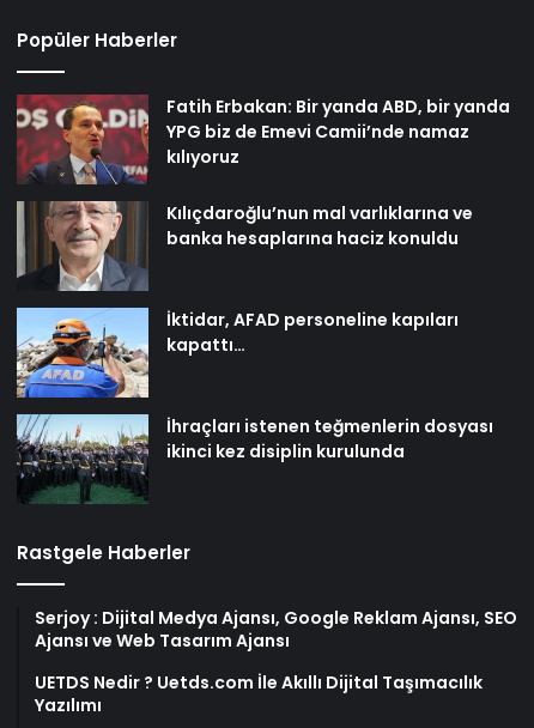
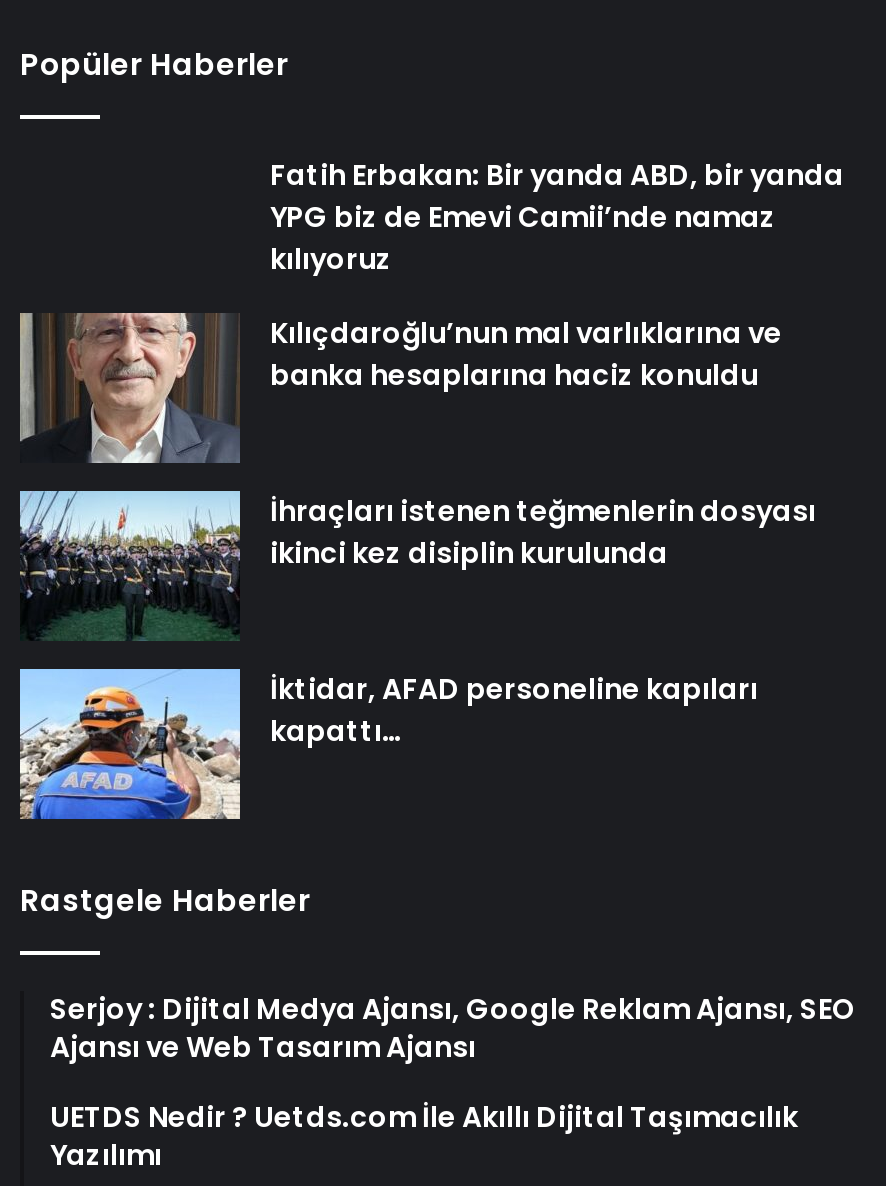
- [image]

moved down: [image] | İktidar, AFAD personeline kapıları | kapattı…

moved up: [image] | İhraçları istenen teğmenlerin dosyası | ikinci kez disiplin kurulunda
